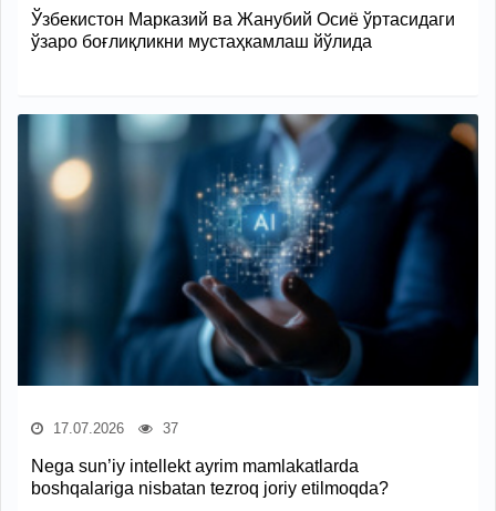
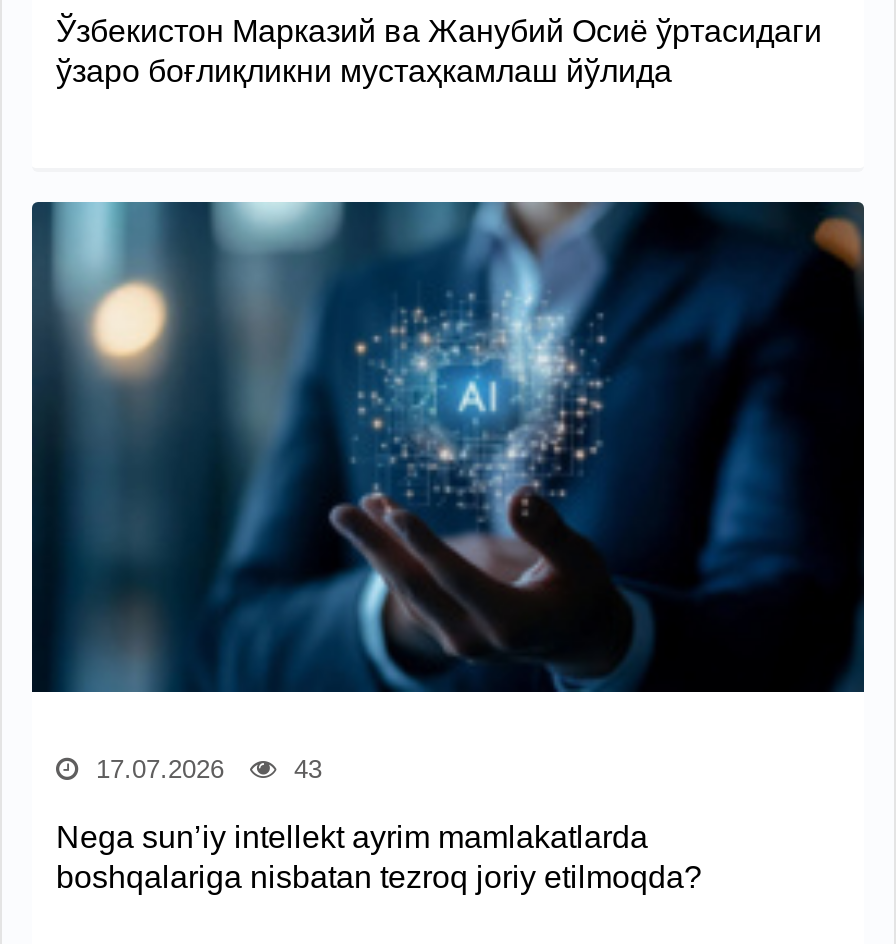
- 37
+ 43
